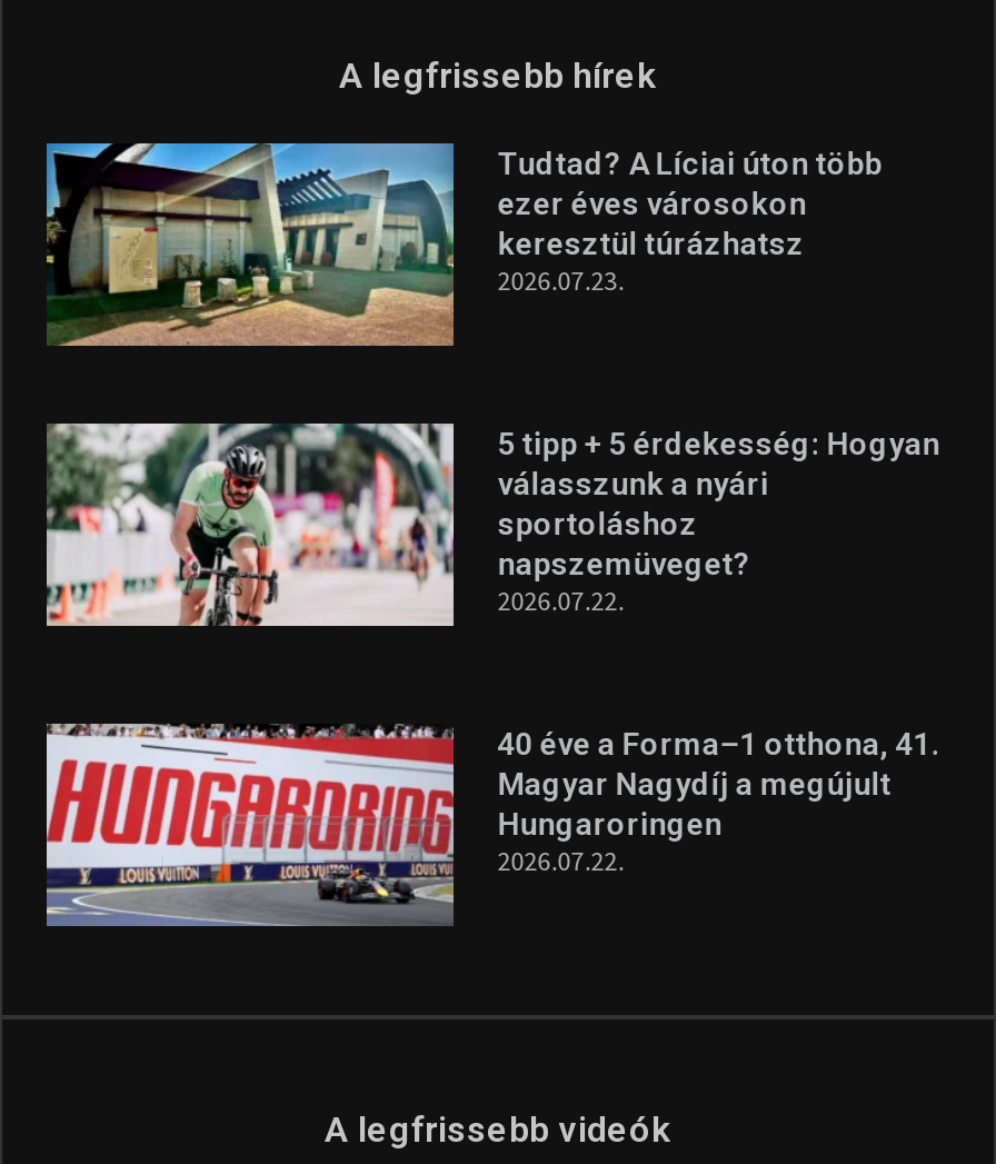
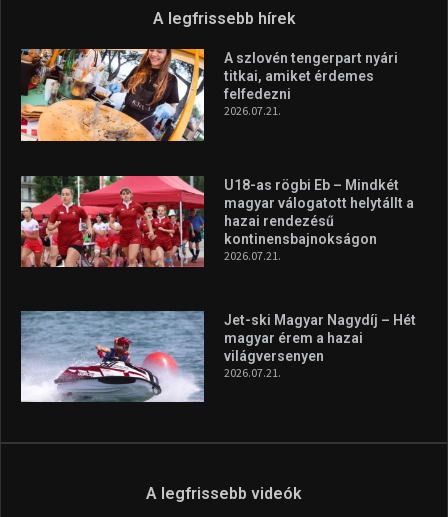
- [image]
- Tudtad? A Líciai úton több
- ezer éves városokon
- keresztül túrázhatsz
- 2026.07.23.
+ [image]
+ A szlovén tengerpart nyári
+ titkai, amiket érdemes
+ felfedezni
+ 2026.07.21.

- [image]
- 5 tipp + 5 érdekesség: Hogyan
- válasszunk a nyári
- sportoláshoz
- napszemüveget?
- 2026.07.22.
+ [image]
+ U18-as rögbi Eb – Mindkét
+ magyar válogatott helytállt a
+ hazai rendezésű
+ kontinensbajnokságon
+ 2026.07.21.

- [image]
- 40 éve a Forma–1 otthona, 41.
- Magyar Nagydíj a megújult
- Hungaroringen
- 2026.07.22.
+ [image]
+ Jet-ski Magyar Nagydíj – Hét
+ magyar érem a hazai
+ világversenyen
+ 2026.07.21.
